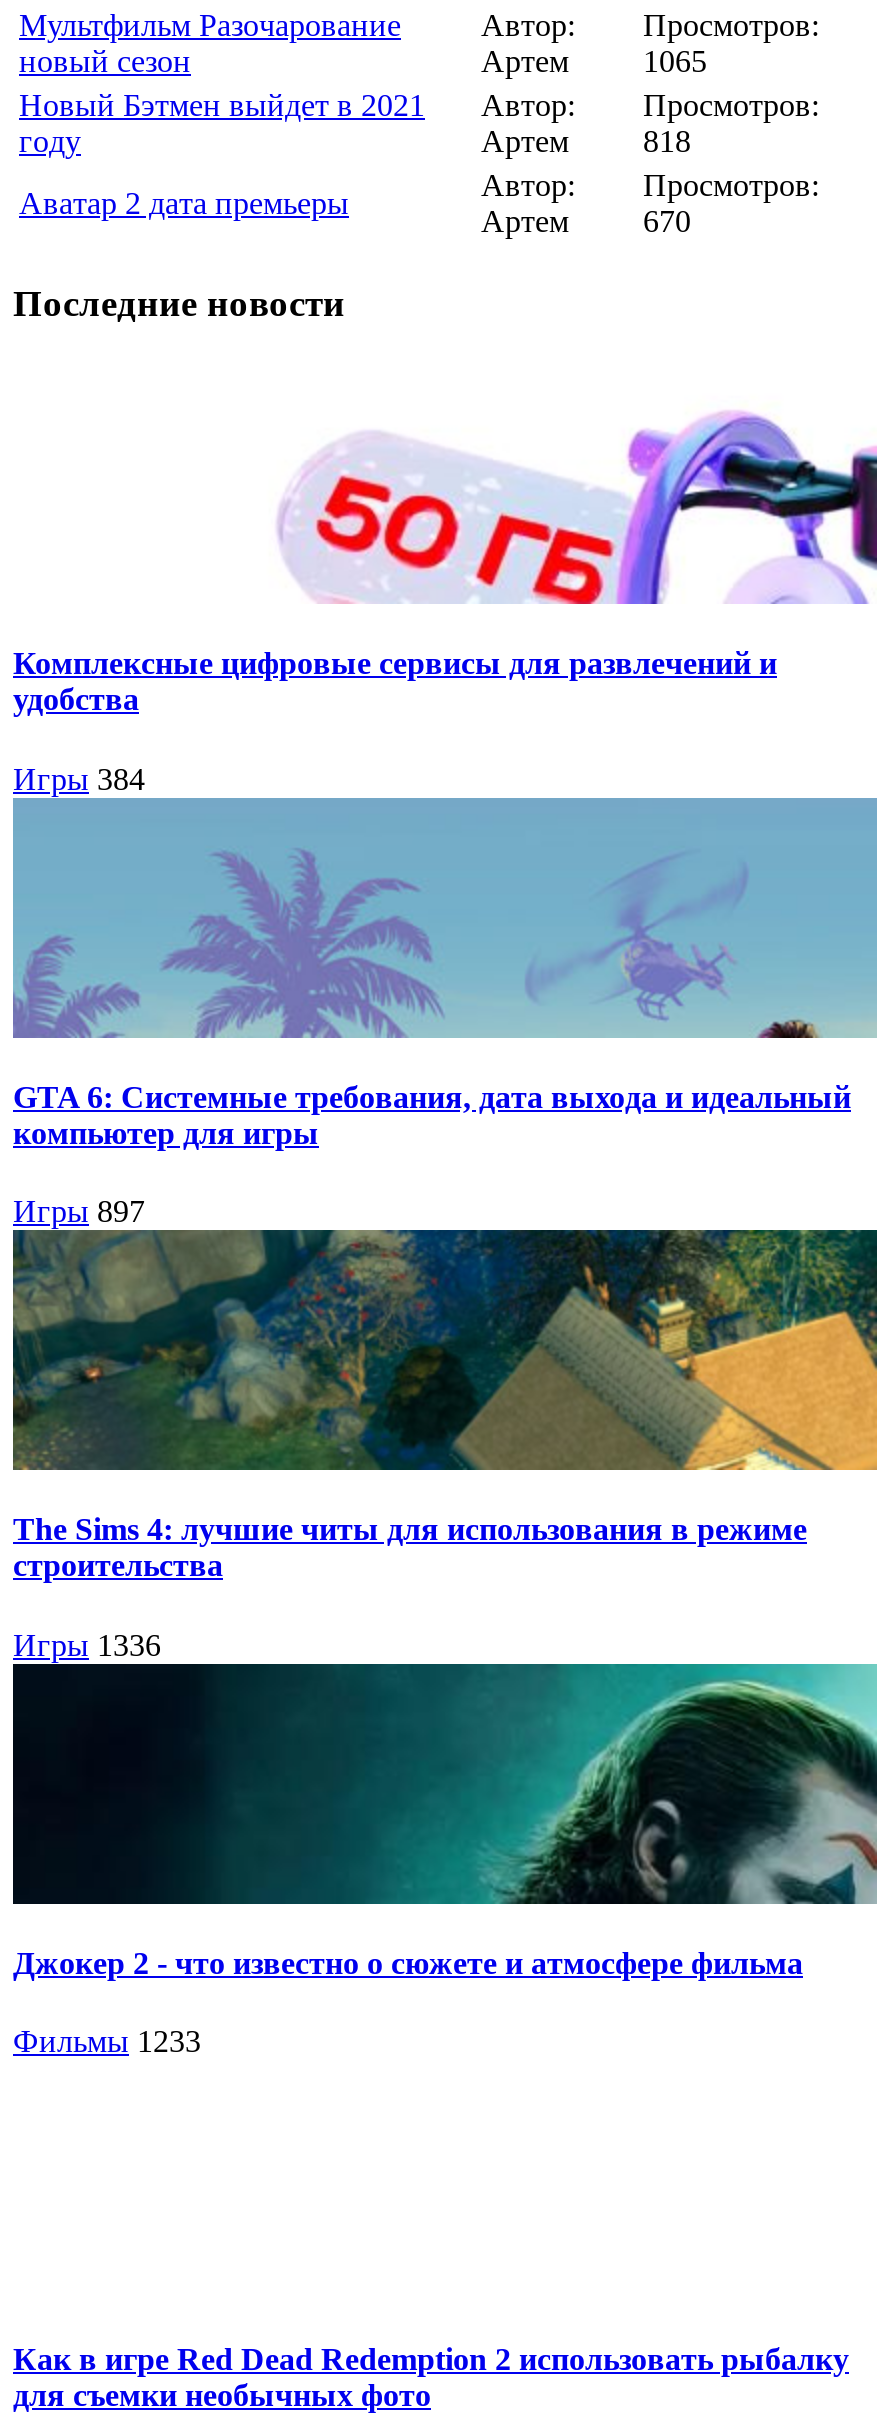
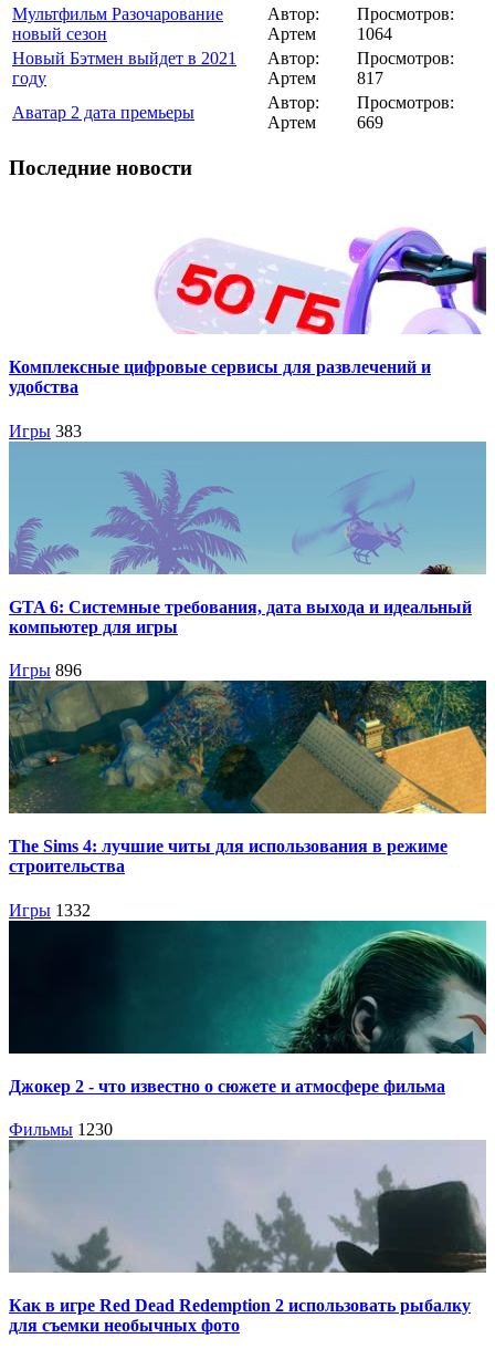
- 1065
+ 1064

- 818
+ 817

- 670
+ 669

- Игры 384
+ Игры 383

- Игры 897
+ Игры 896

- Игры 1336
+ Игры 1332

+ [image]

- Фильмы 1233
+ Фильмы 1230
